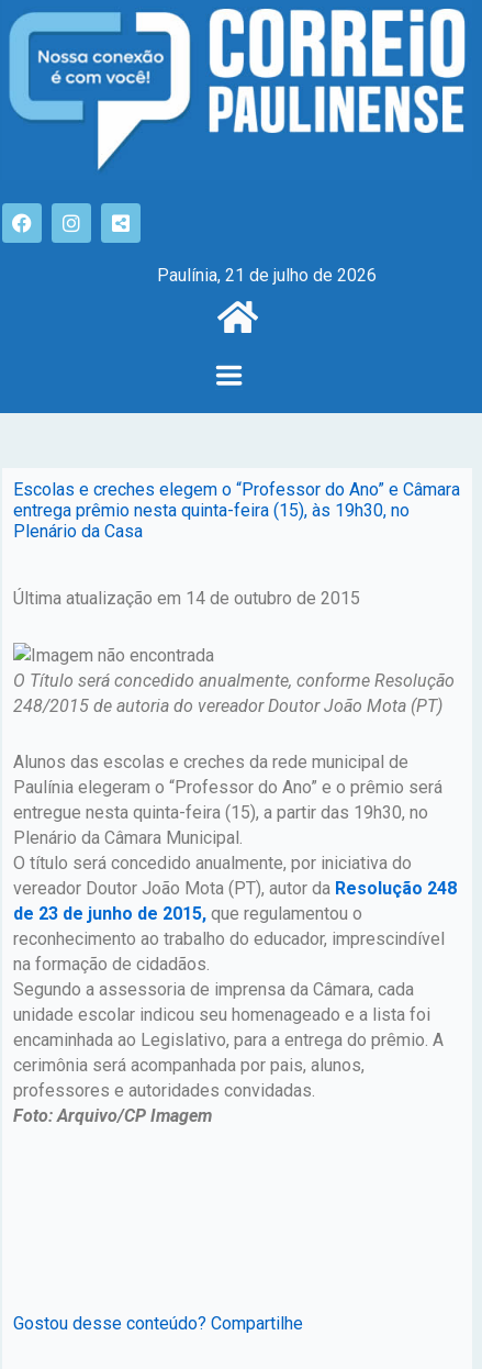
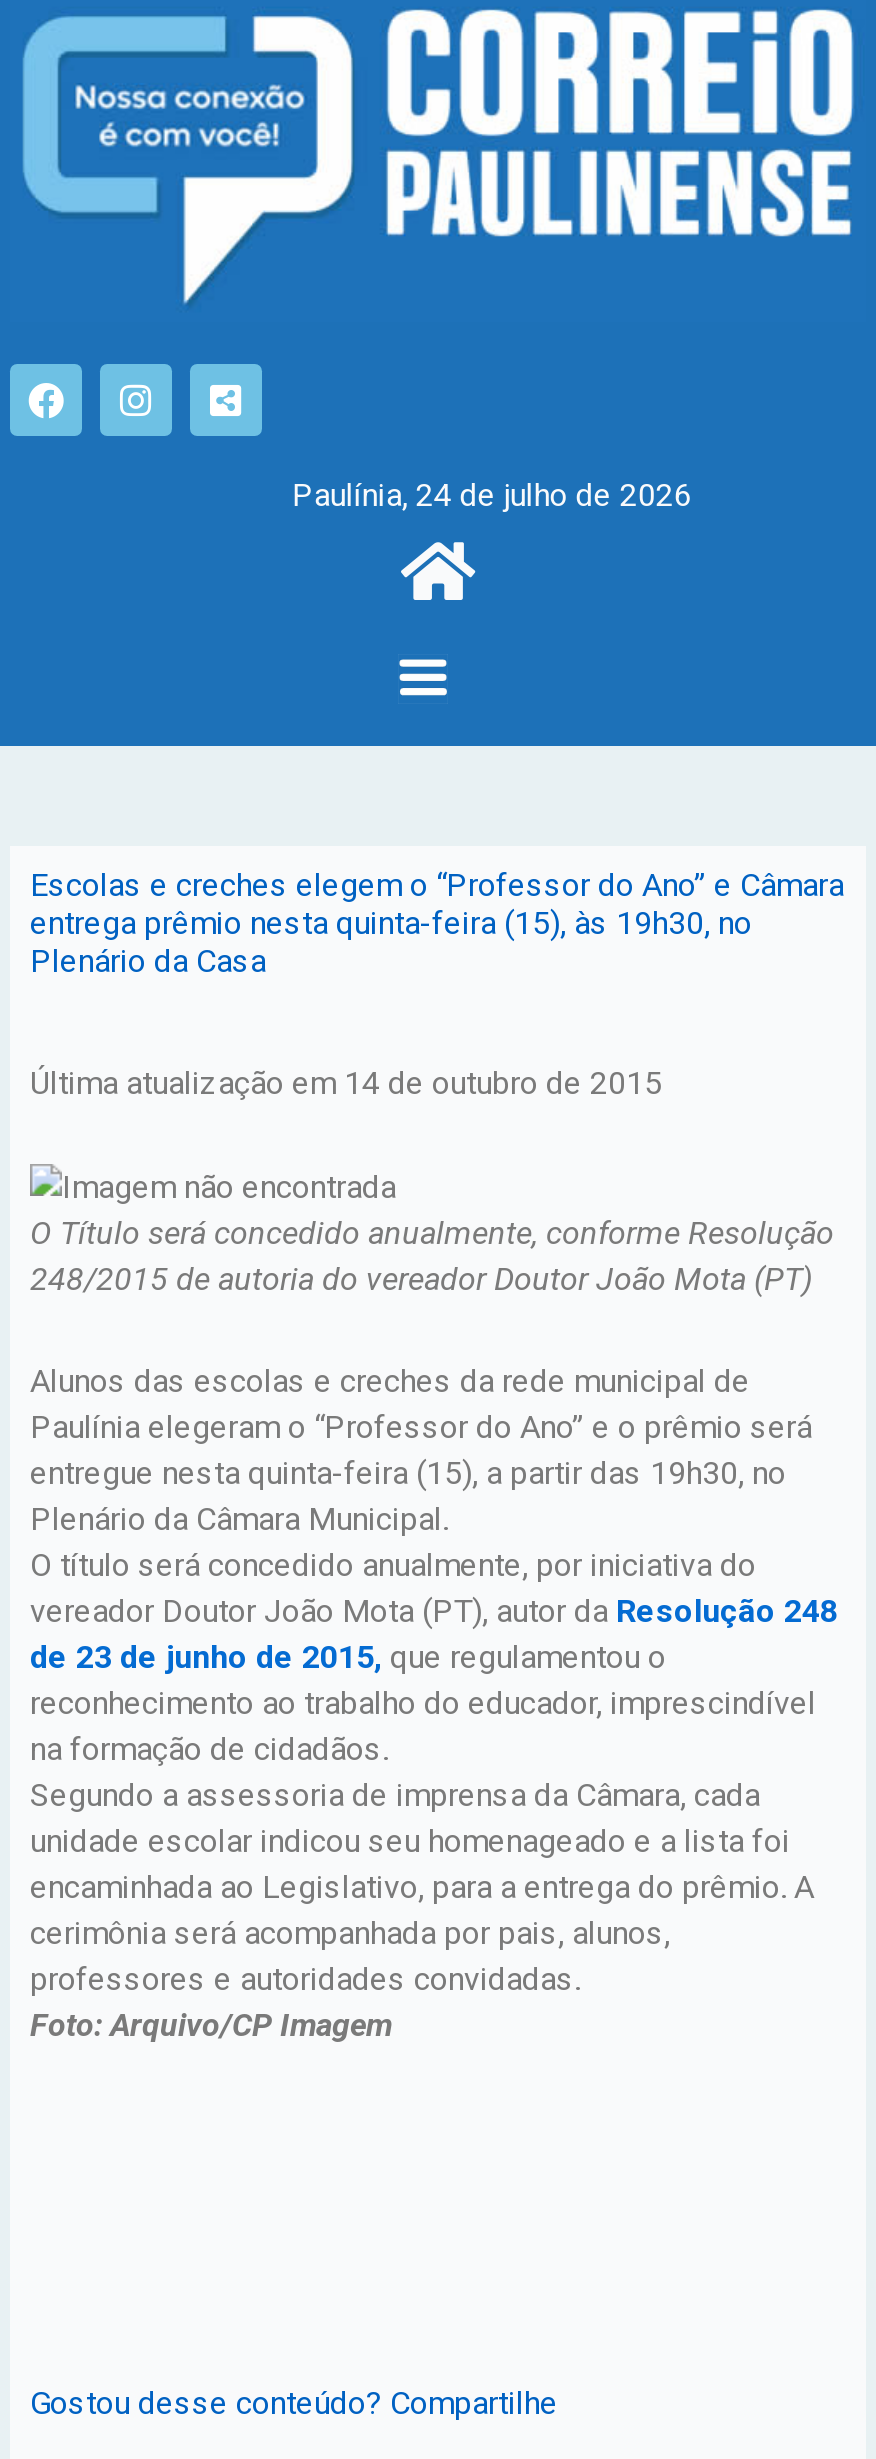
- Paulínia, 21 de julho de 2026
+ Paulínia, 24 de julho de 2026
